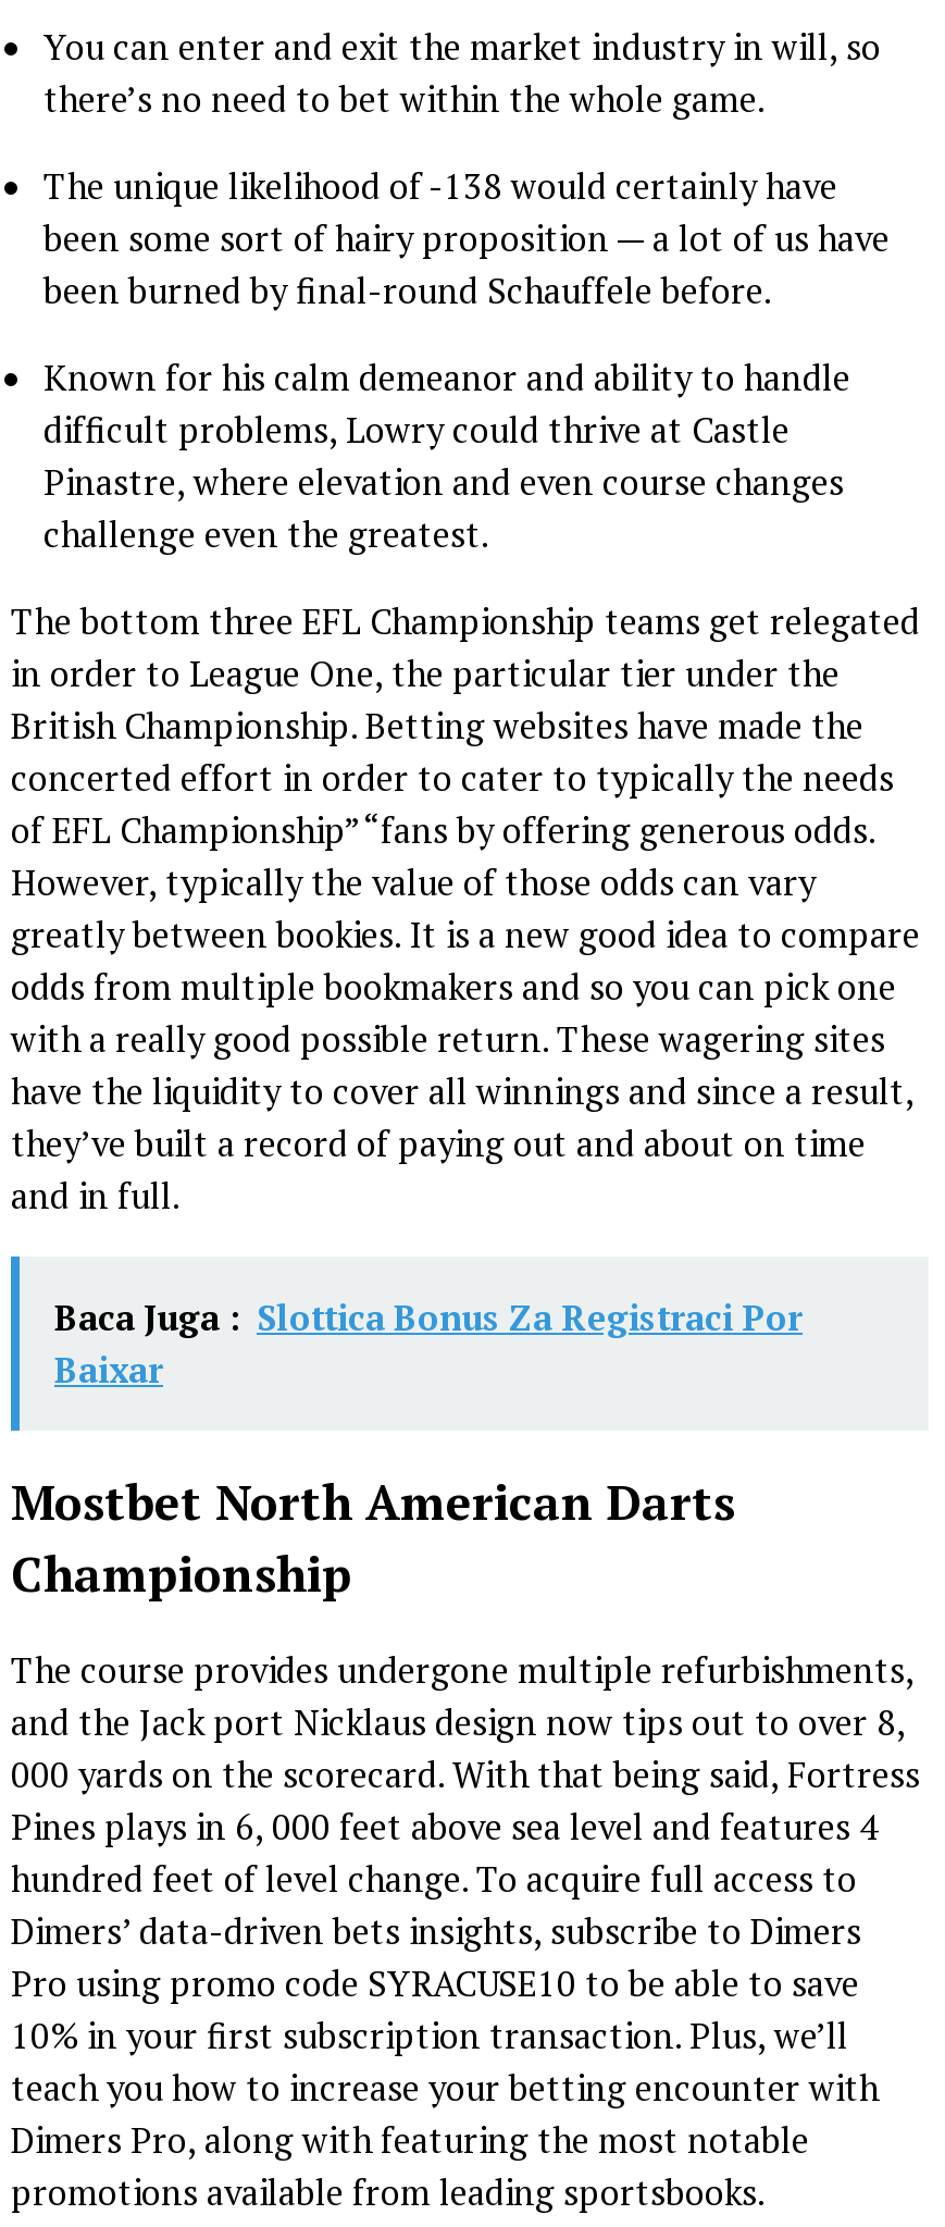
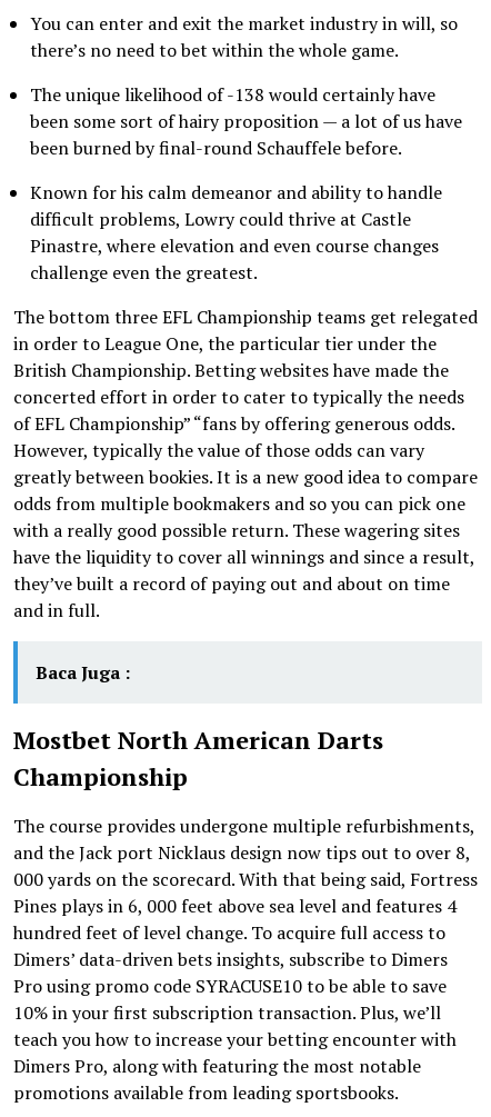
- Baca Juga : Slottica Bonus Za Registraci Por
- Baixar
+ Baca Juga :
